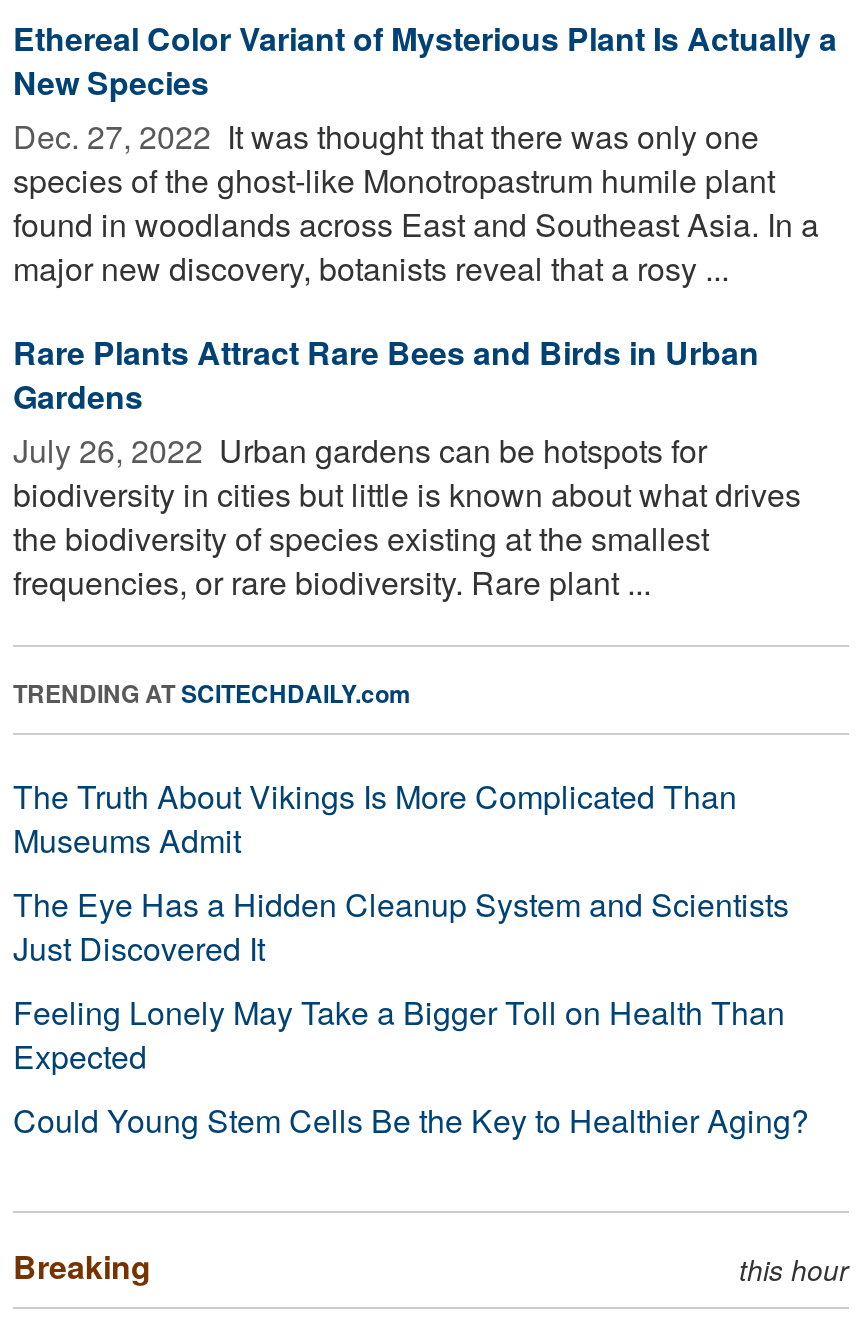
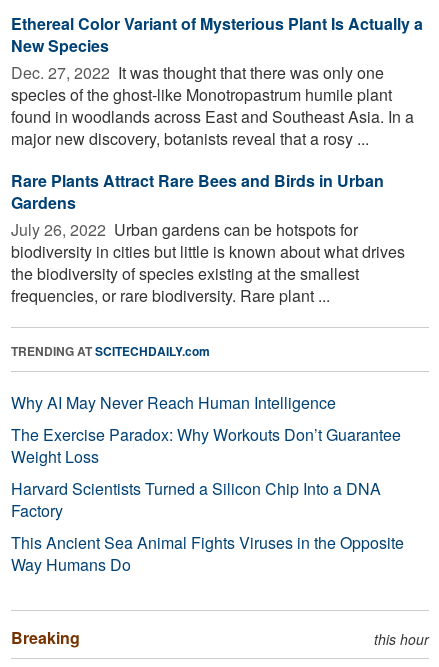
- The Truth About Vikings Is More Complicated Than
- Museums Admit
- The Eye Has a Hidden Cleanup System and Scientists
- Just Discovered It
- Feeling Lonely May Take a Bigger Toll on Health Than
- Expected
- Could Young Stem Cells Be the Key to Healthier Aging?
+ Why AI May Never Reach Human Intelligence
+ The Exercise Paradox: Why Workouts Don’t Guarantee
+ Weight Loss
+ Harvard Scientists Turned a Silicon Chip Into a DNA
+ Factory
+ This Ancient Sea Animal Fights Viruses in the Opposite
+ Way Humans Do
